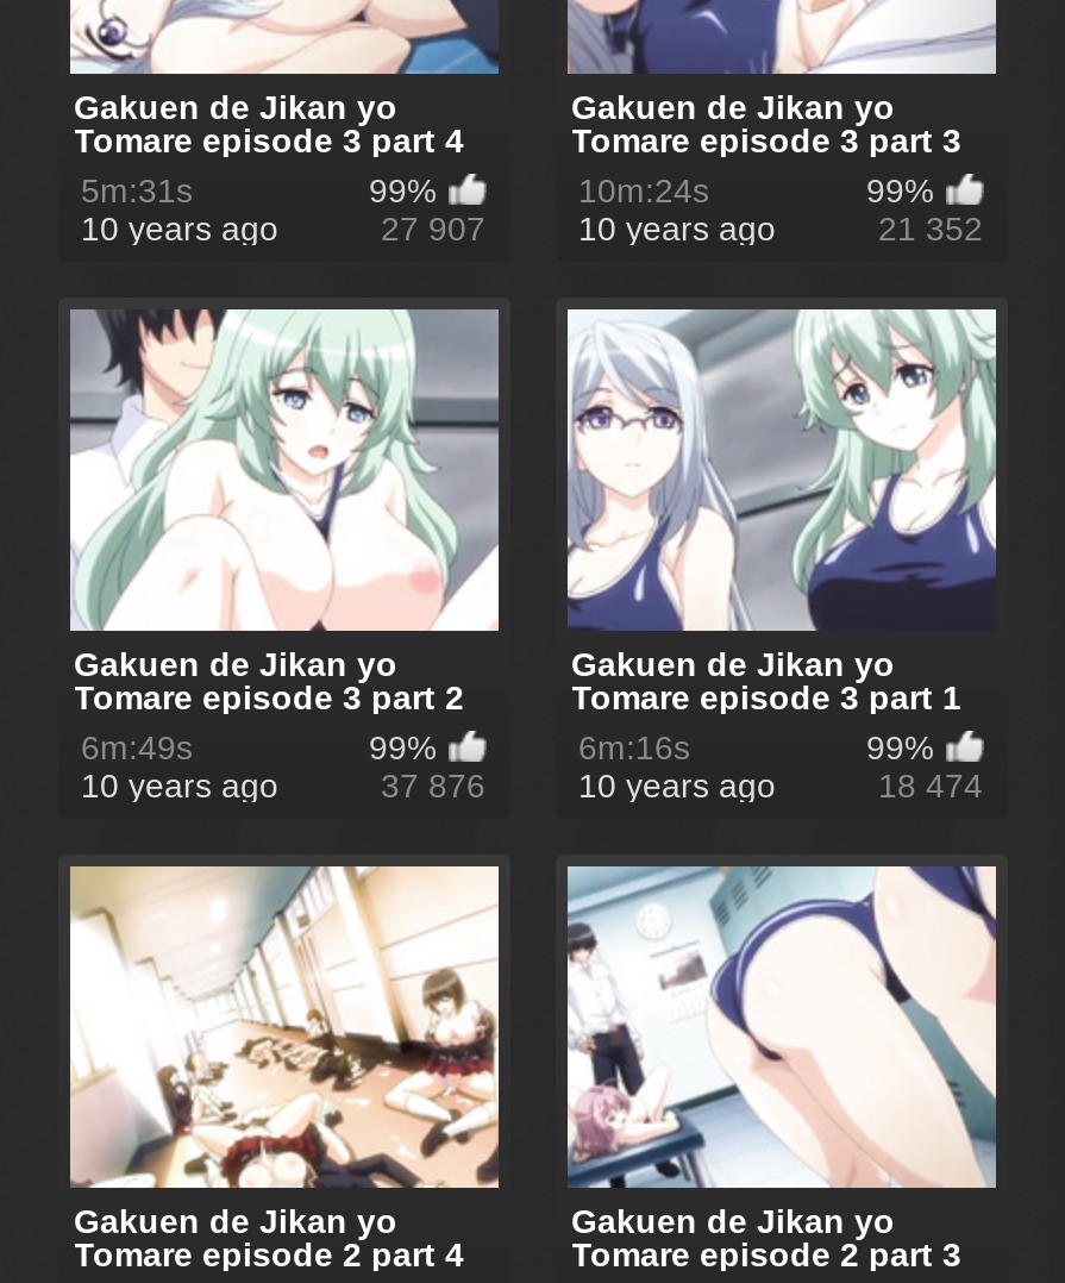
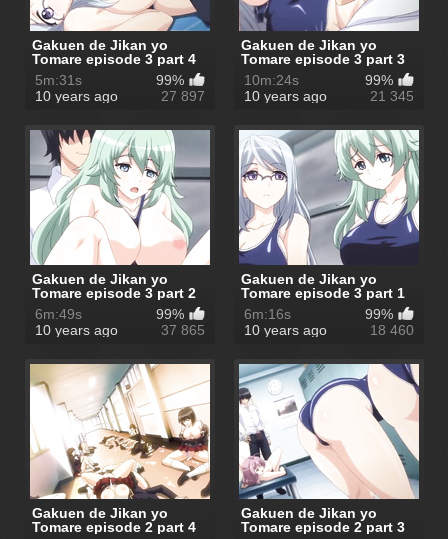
- 27 907
+ 27 897

- 21 352
+ 21 345

- 37 876
+ 37 865

- 18 474
+ 18 460
